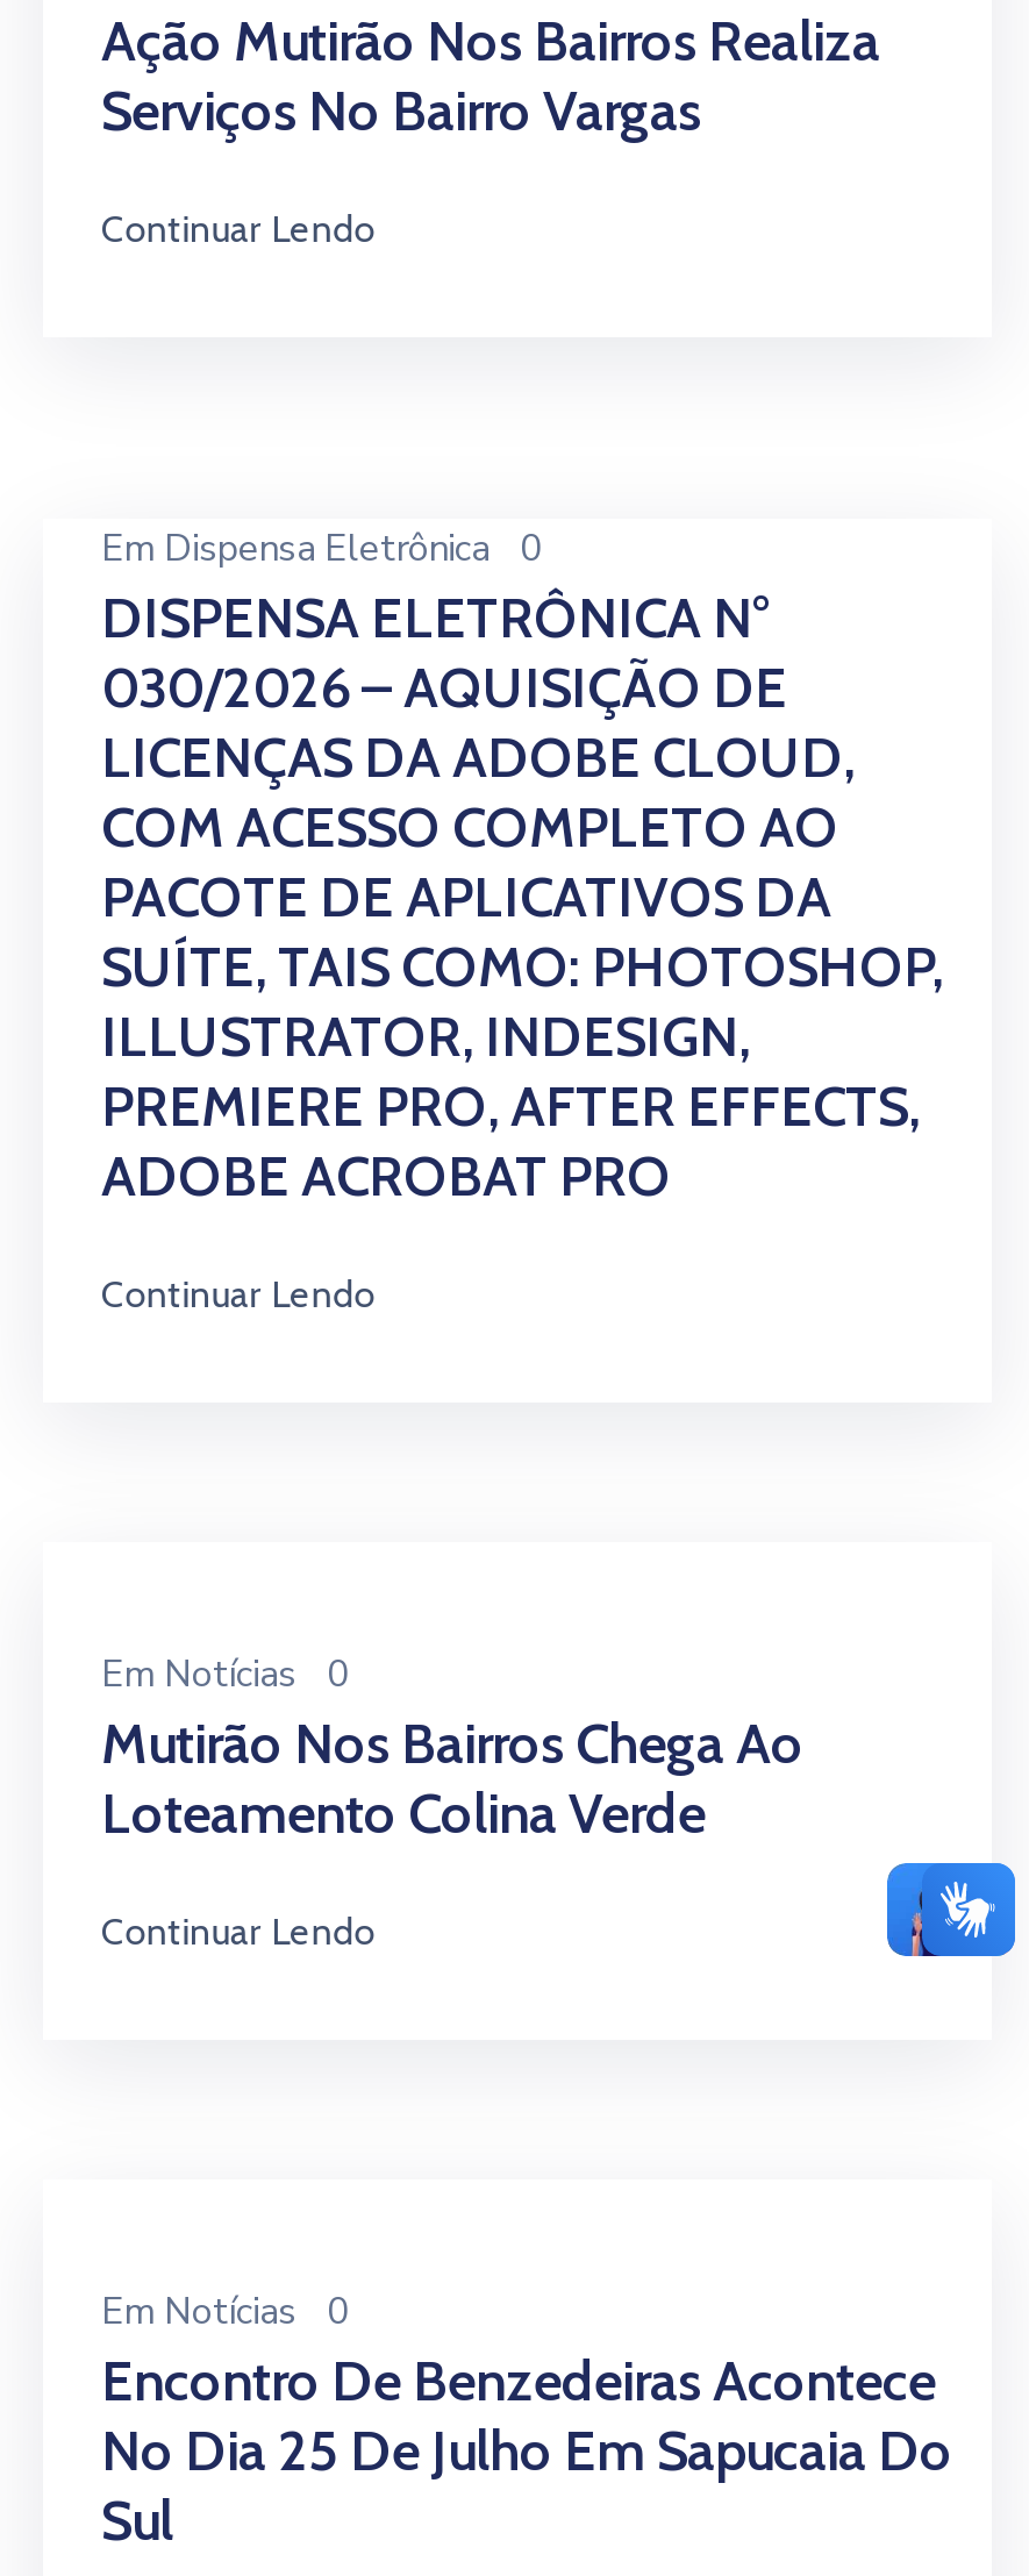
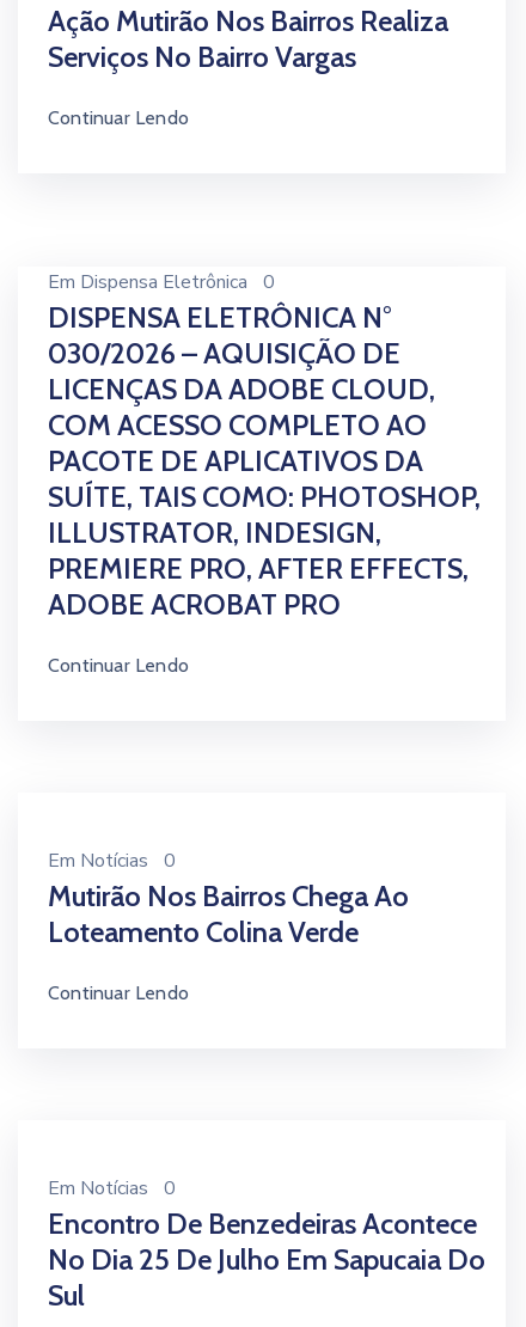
- [image]
